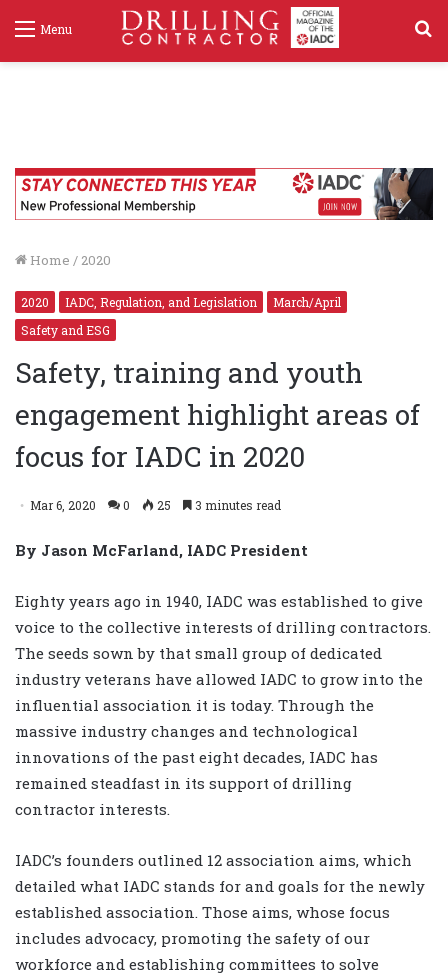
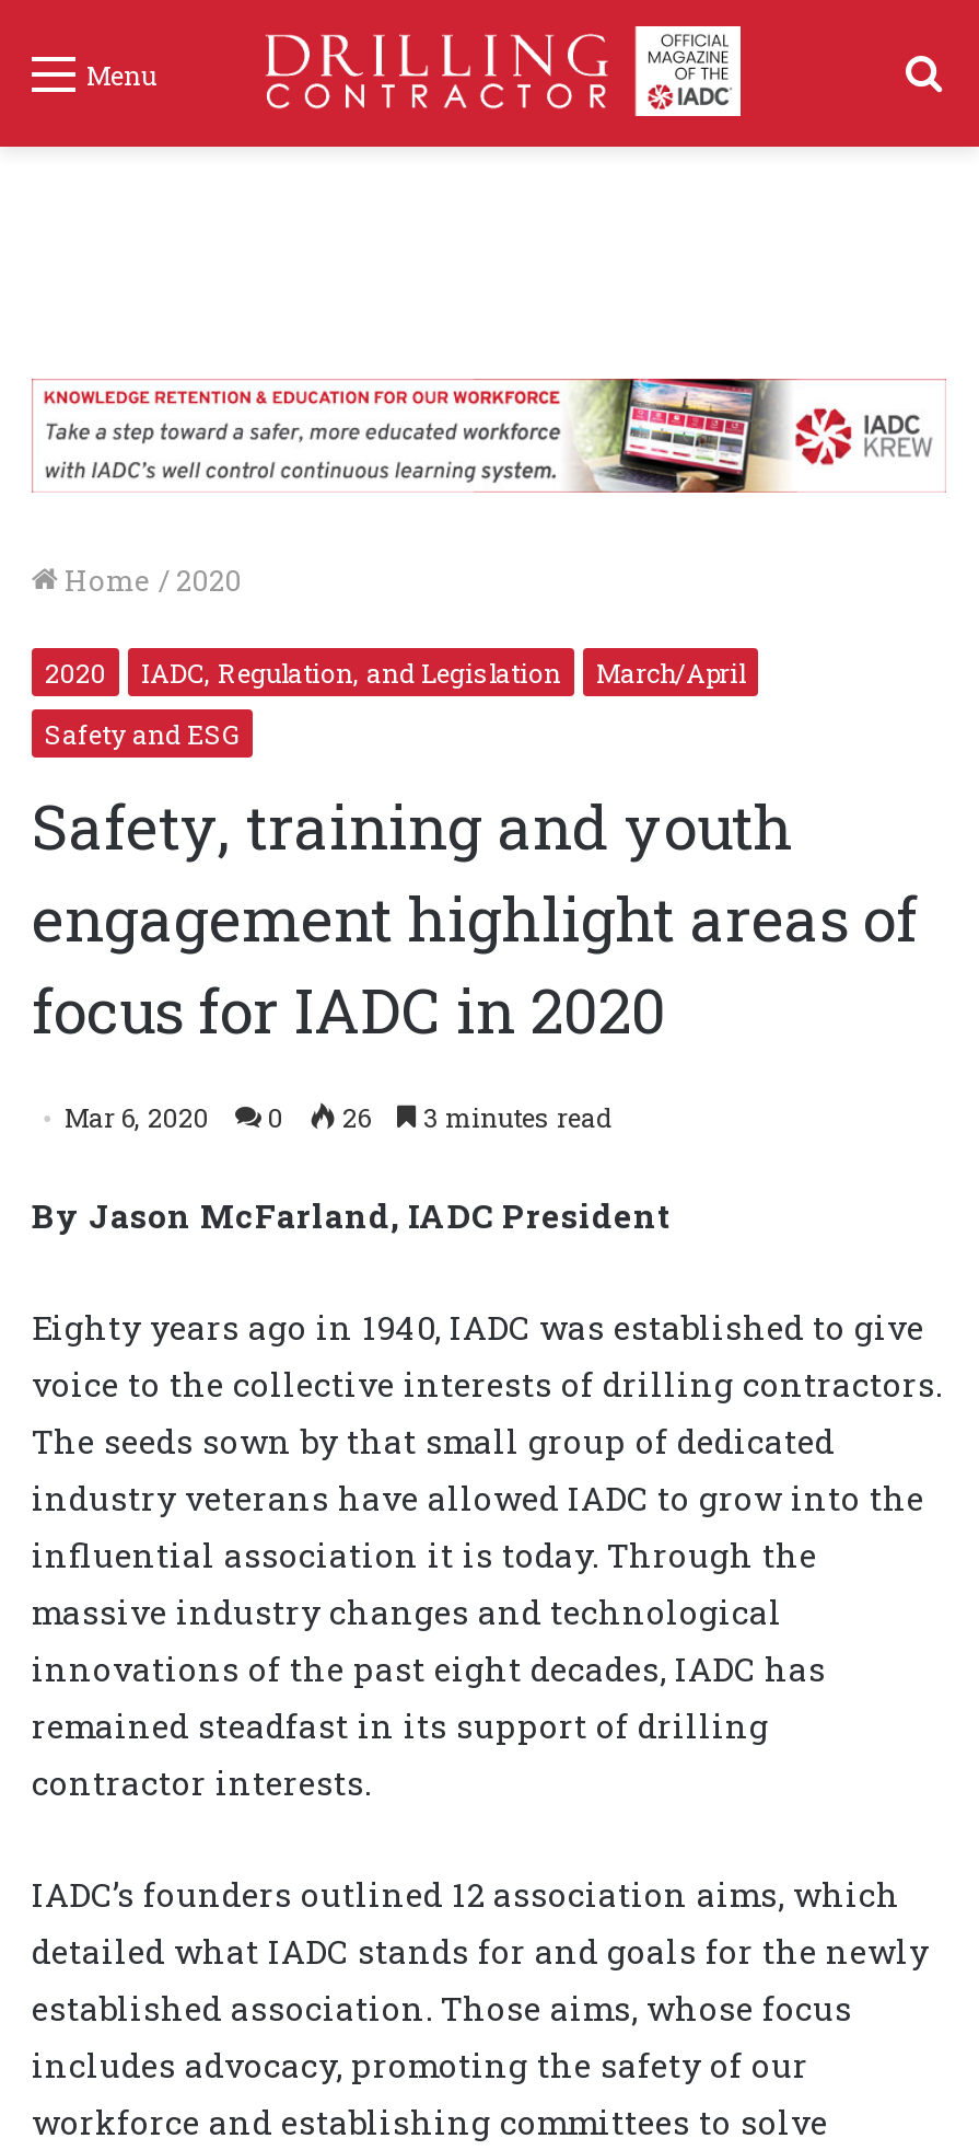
- [image]
+ [image]

- Mar 6, 2020 0 25 3 minutes read
+ Mar 6, 2020 0 26 3 minutes read
